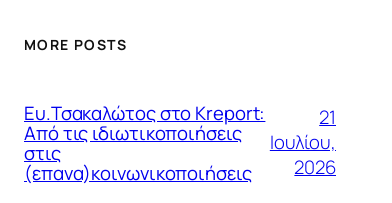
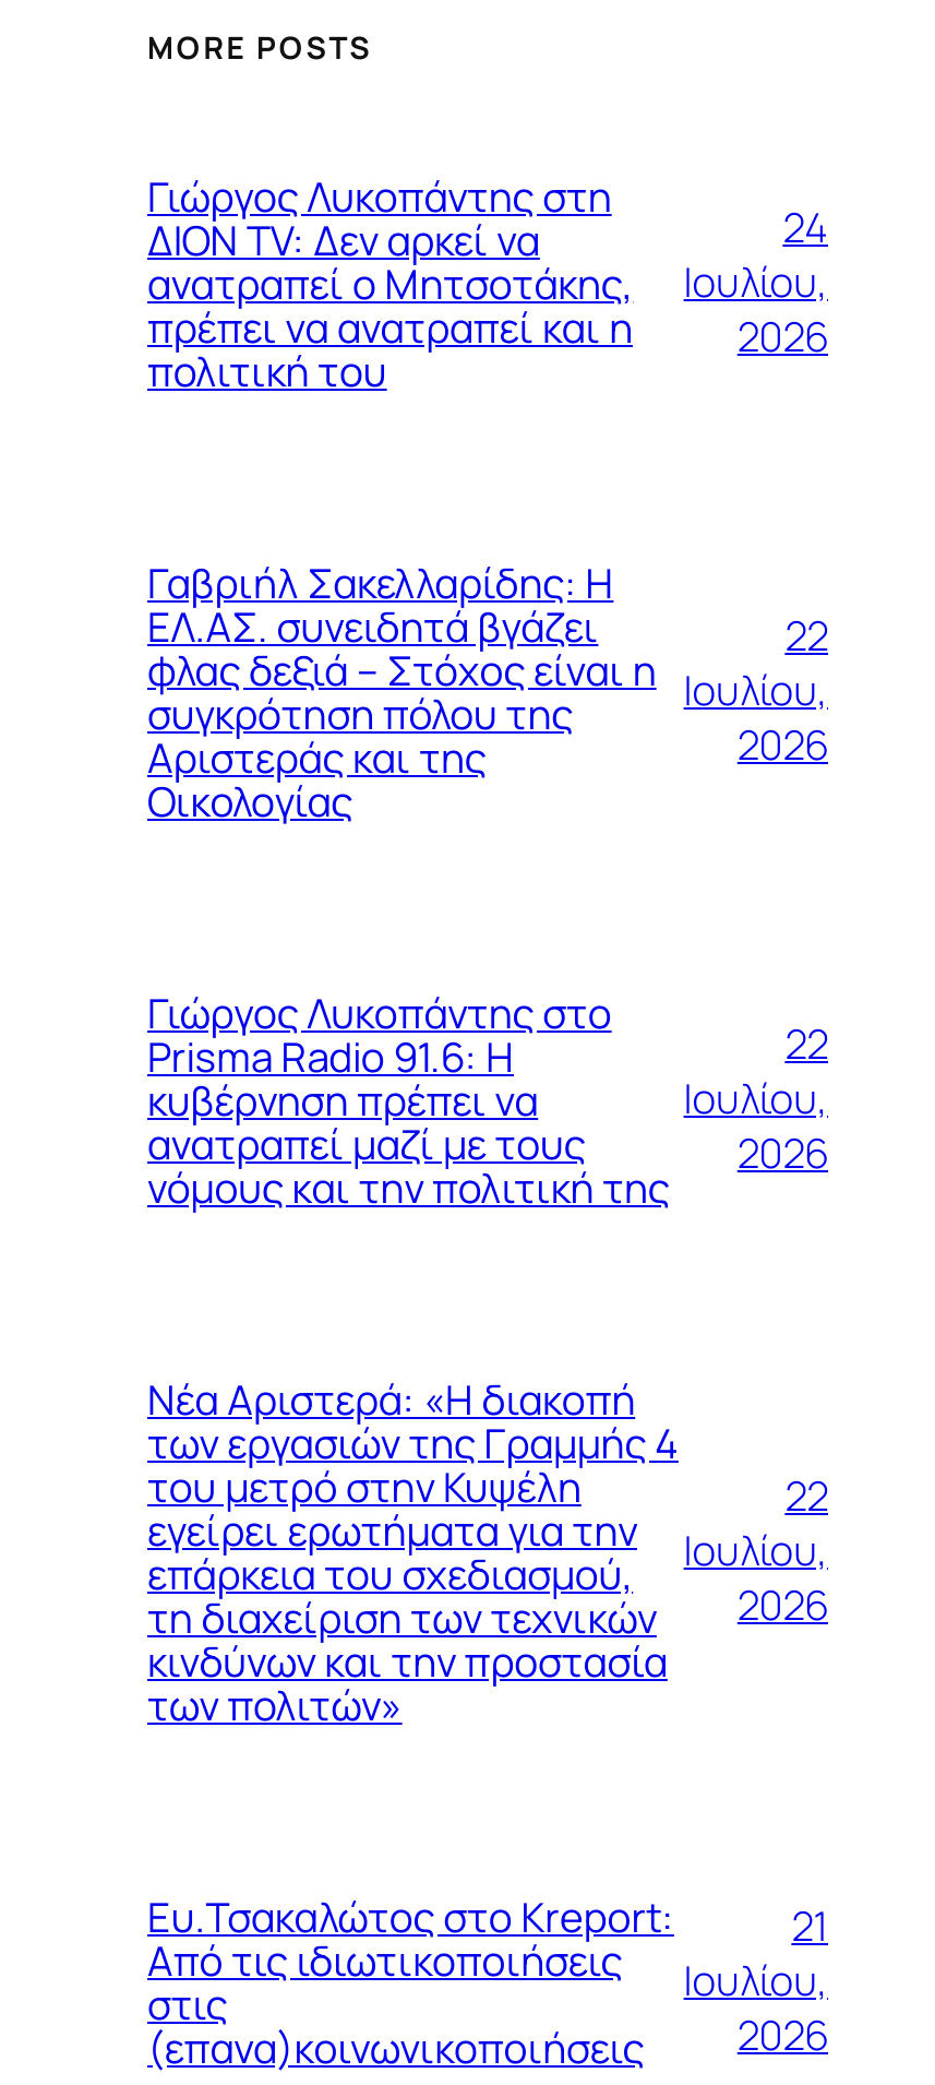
+ Γιώργος Λυκοπάντης στη
+ ΔΙΟΝ TV: Δεν αρκεί να
+ ανατραπεί ο Μητσοτάκης,
+ πρέπει να ανατραπεί και η
+ πολιτική του

+ Γαβριήλ Σακελλαρίδης: Η
+ ΕΛ.ΑΣ. συνειδητά βγάζει
+ φλας δεξιά – Στόχος είναι η
+ συγκρότηση πόλου της
+ Αριστεράς και της
+ Οικολογίας

+ Γιώργος Λυκοπάντης στο
+ Prisma Radio 91.6: Η
+ κυβέρνηση πρέπει να
+ ανατραπεί μαζί με τους
+ νόμους και την πολιτική της

+ Νέα Αριστερά: «Η διακοπή
+ των εργασιών της Γραμμής 4
+ του μετρό στην Κυψέλη
+ εγείρει ερωτήματα για την
+ επάρκεια του σχεδιασμού,
+ τη διαχείριση των τεχνικών
+ κινδύνων και την προστασία
+ των πολιτών»

+ 24
+ Ιουλίου,
+ 2026

+ 22
+ Ιουλίου,
+ 2026

+ 22
+ Ιουλίου,
+ 2026

+ 22
+ Ιουλίου,
+ 2026
